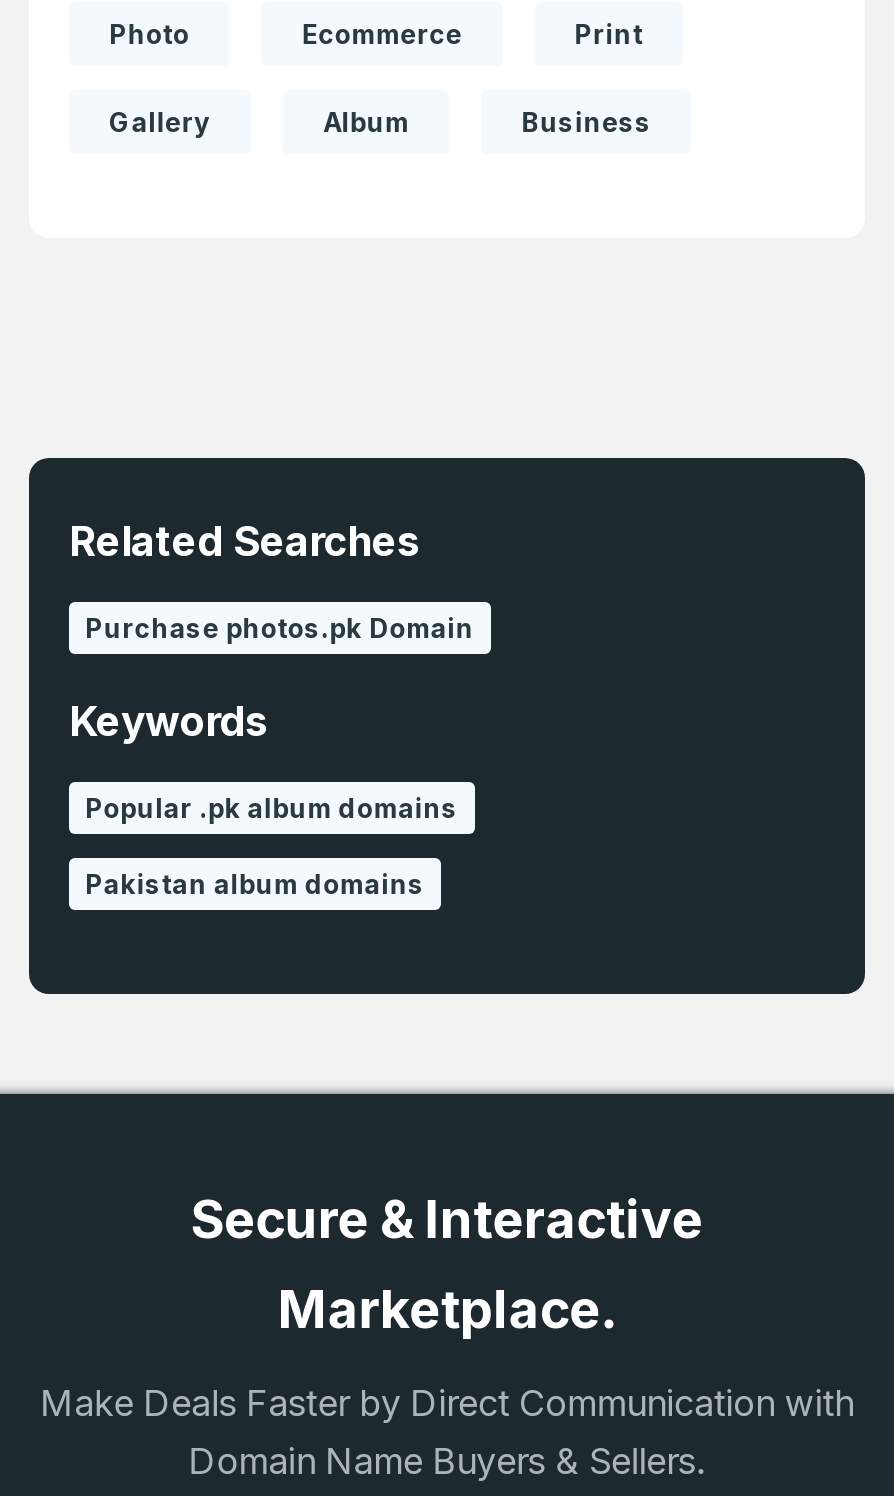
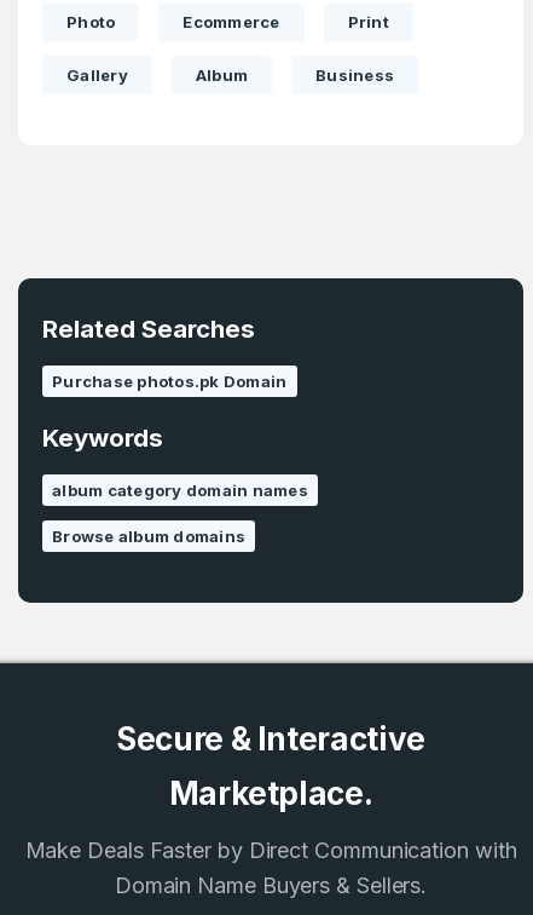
- Popular .pk album domains
+ album category domain names

- Pakistan album domains
+ Browse album domains
